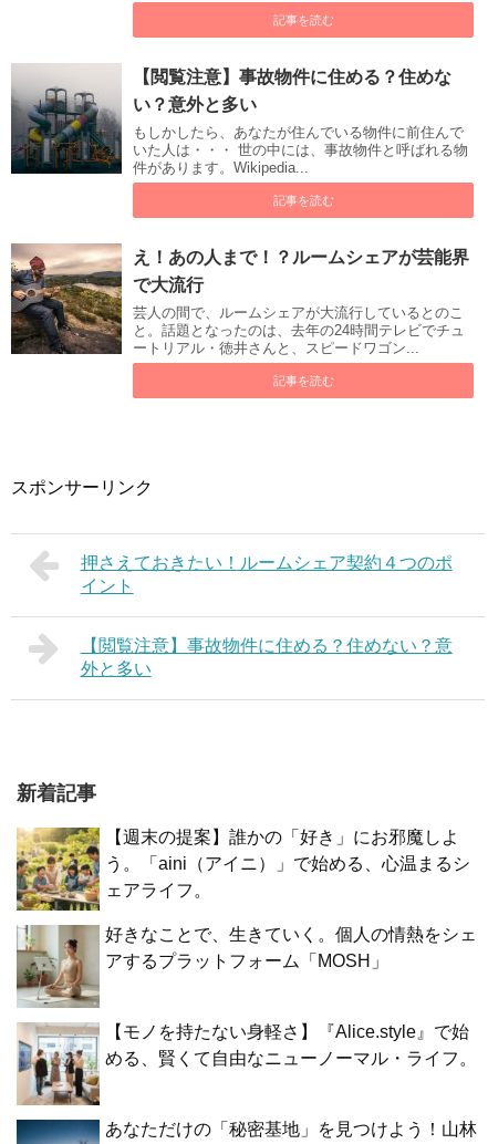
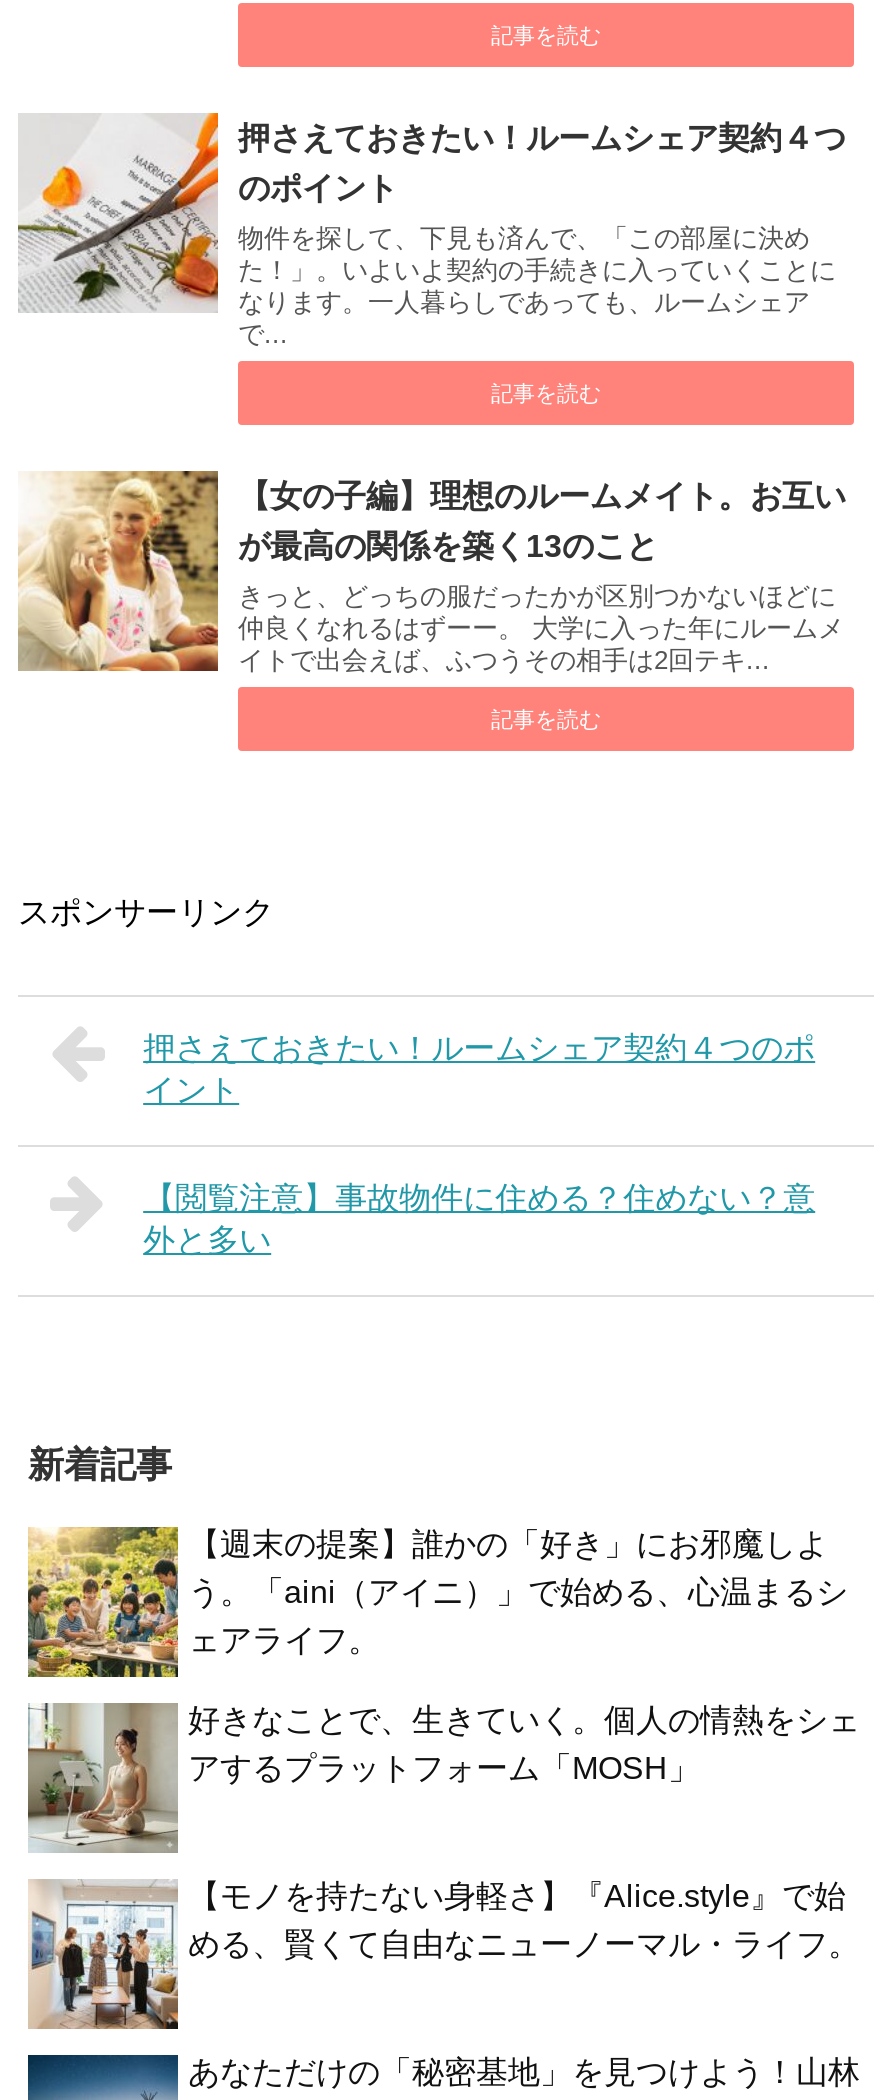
- [image]
- 【閲覧注意】事故物件に住める？住めな
+ [image]
+ 押さえておきたい！ルームシェア契約４つ

- い？意外と多い
+ のポイント

- もしかしたら、あなたが住んでいる物件に前住んで
- いた人は・・・ 世の中には、事故物件と呼ばれる物
- 件があります。Wikipedia...
+ 物件を探して、下見も済んで、「この部屋に決め
+ た！」。いよいよ契約の手続きに入っていくことに
+ なります。一人暮らしであっても、ルームシェア
+ で...

- [image]
- え！あの人まで！？ルームシェアが芸能界
+ [image]
+ 【女の子編】理想のルームメイト。お互い

- で大流行
+ が最高の関係を築く13のこと

- 芸人の間で、ルームシェアが大流行しているとのこ
- と。話題となったのは、去年の24時間テレビでチュ
- ートリアル・徳井さんと、スピードワゴン...
+ きっと、どっちの服だったかが区別つかないほどに
+ 仲良くなれるはずーー。 大学に入った年にルームメ
+ イトで出会えば、ふつうその相手は2回テキ...
